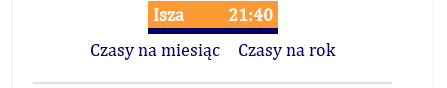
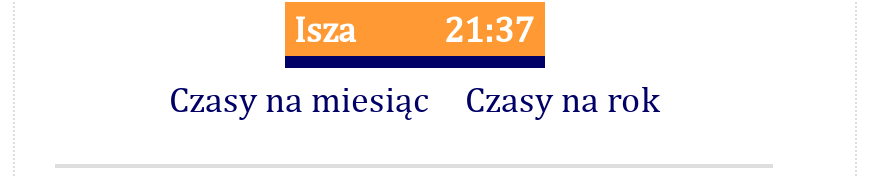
- 21:40
+ 21:37
